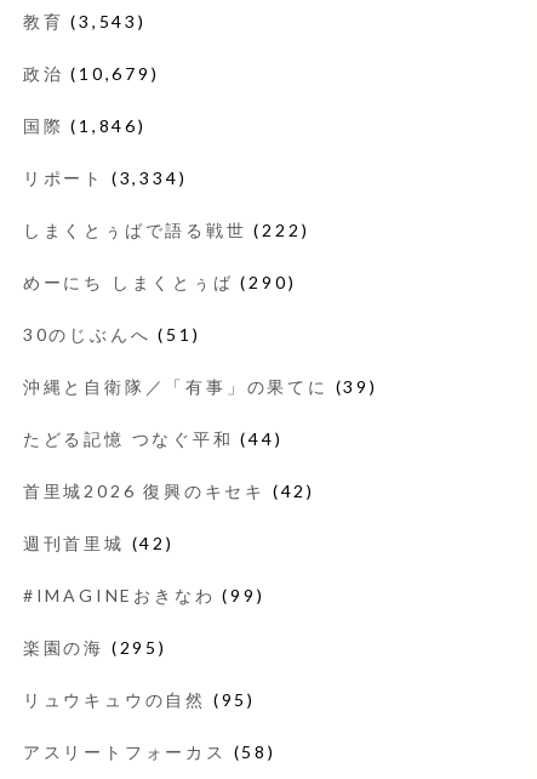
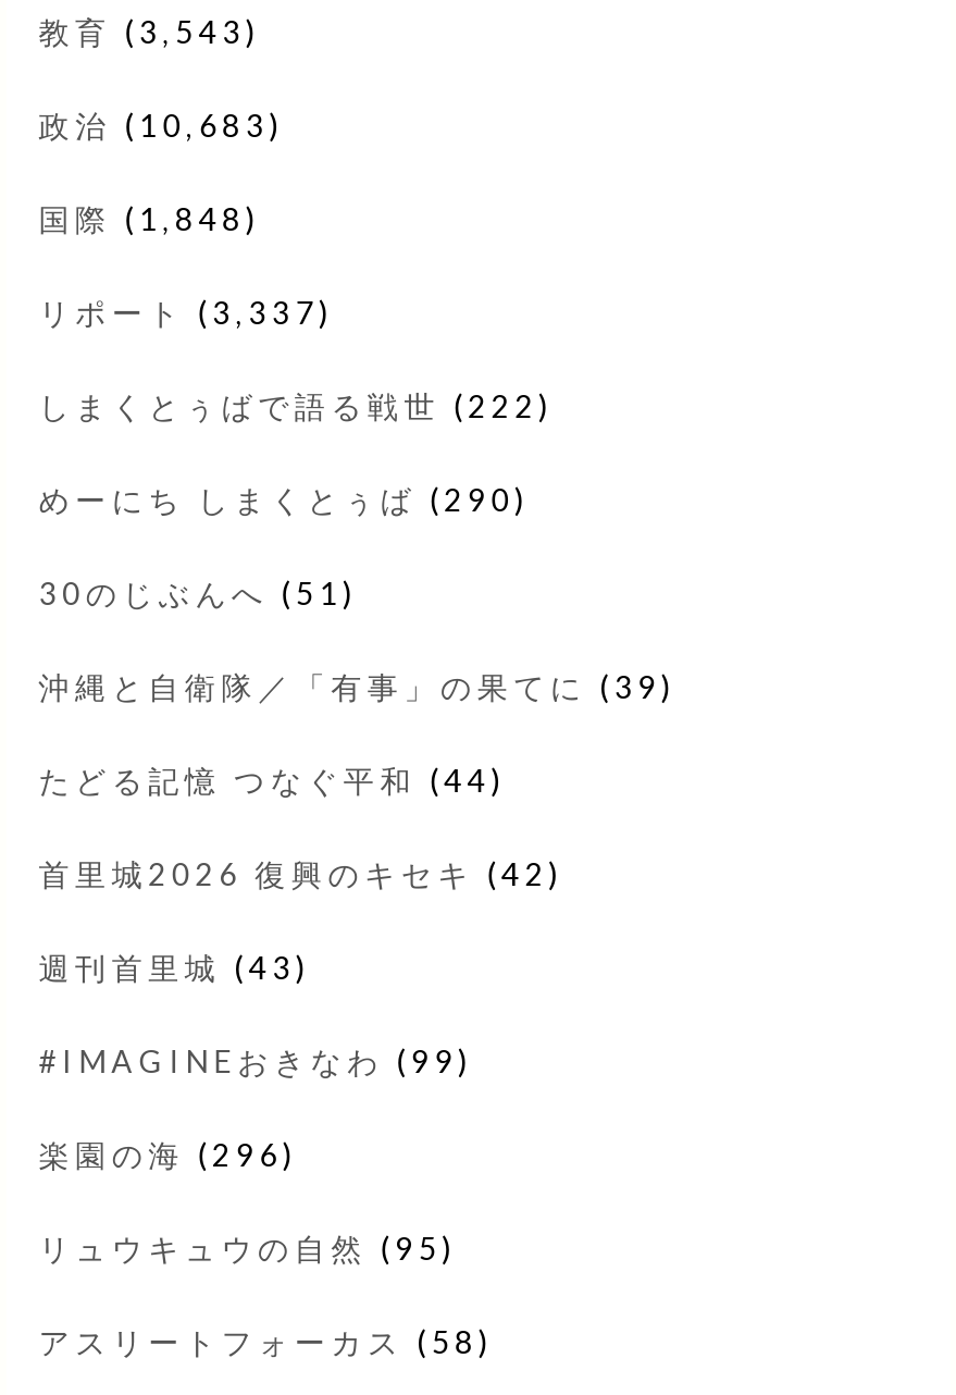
- 政治(10,679)
+ 政治(10,683)

- 国際(1,846)
+ 国際(1,848)

- リポート(3,334)
+ リポート(3,337)

- 週刊首里城(42)
+ 週刊首里城(43)

- 楽園の海(295)
+ 楽園の海(296)
